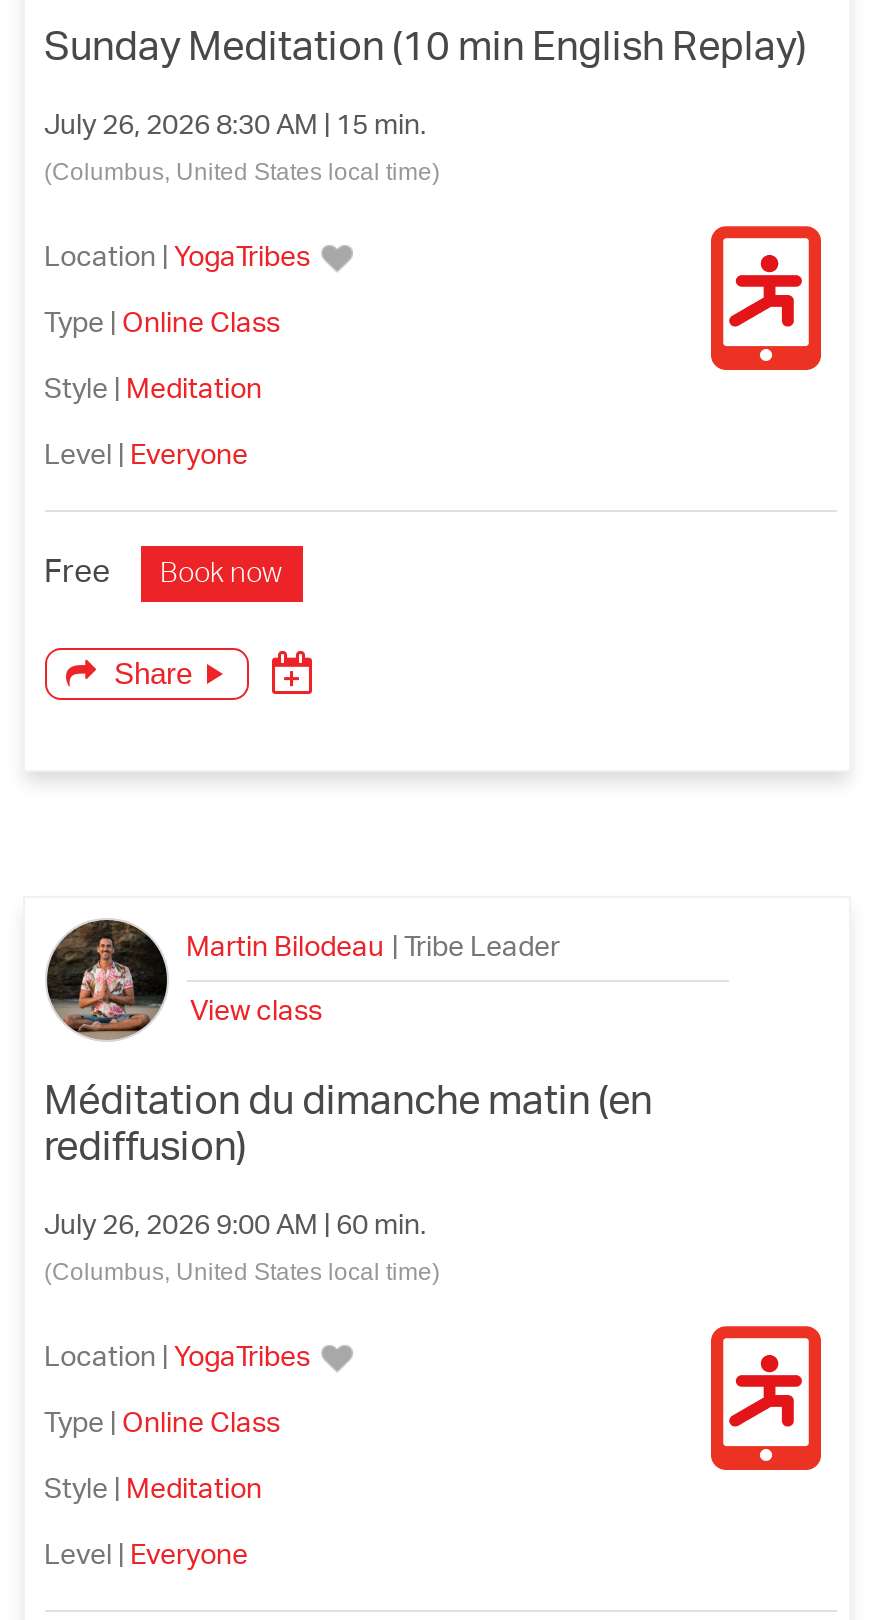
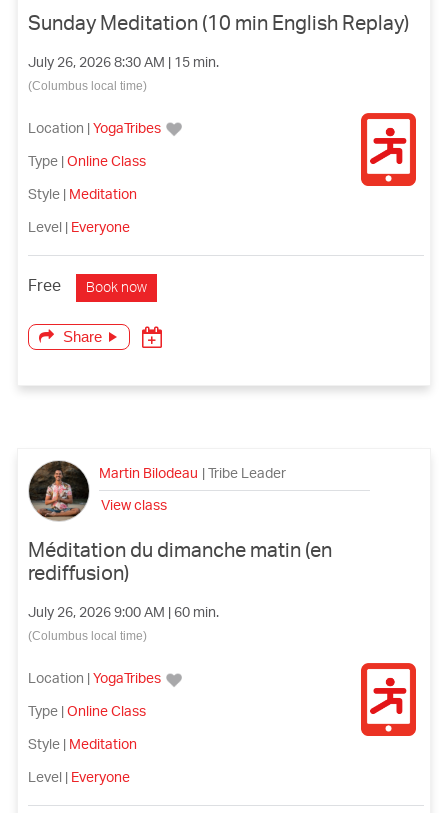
- (Columbus, United States local time)
+ (Columbus local time)

- (Columbus, United States local time)
+ (Columbus local time)
